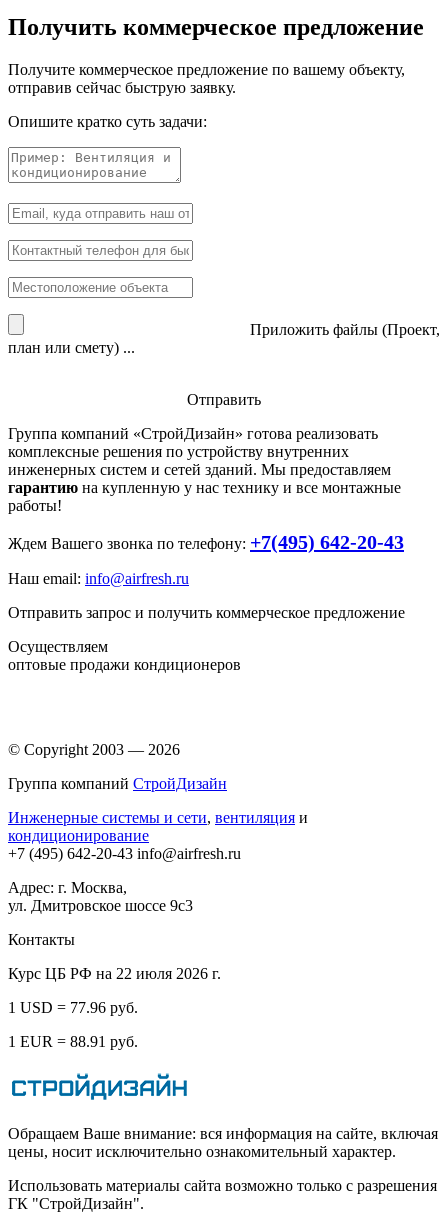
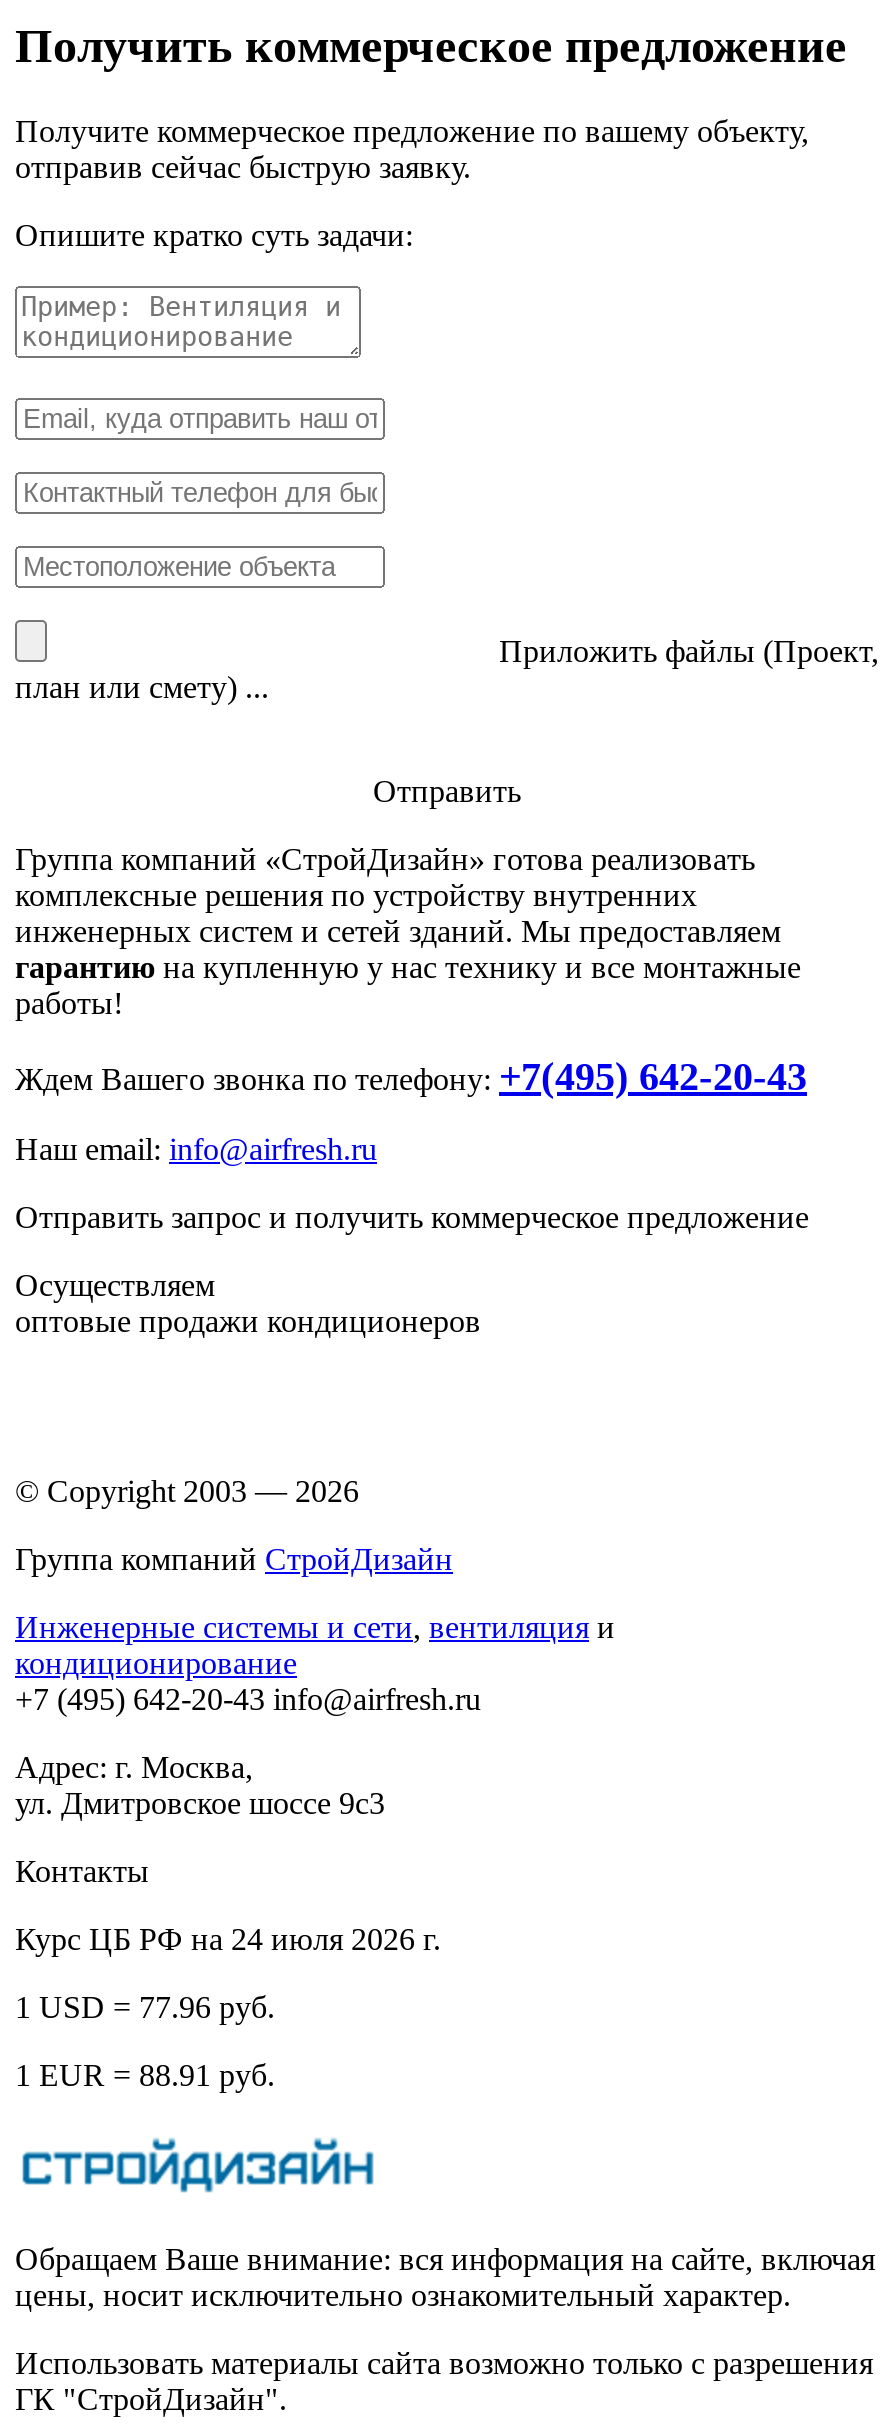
- Курс ЦБ РФ на 22 июля 2026 г.
+ Курс ЦБ РФ на 24 июля 2026 г.
